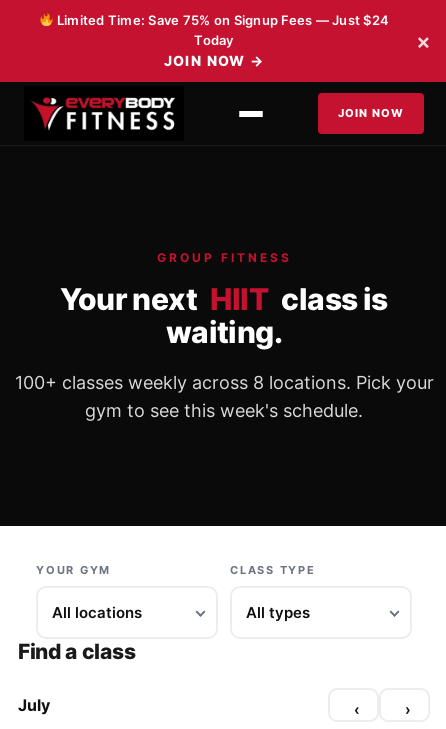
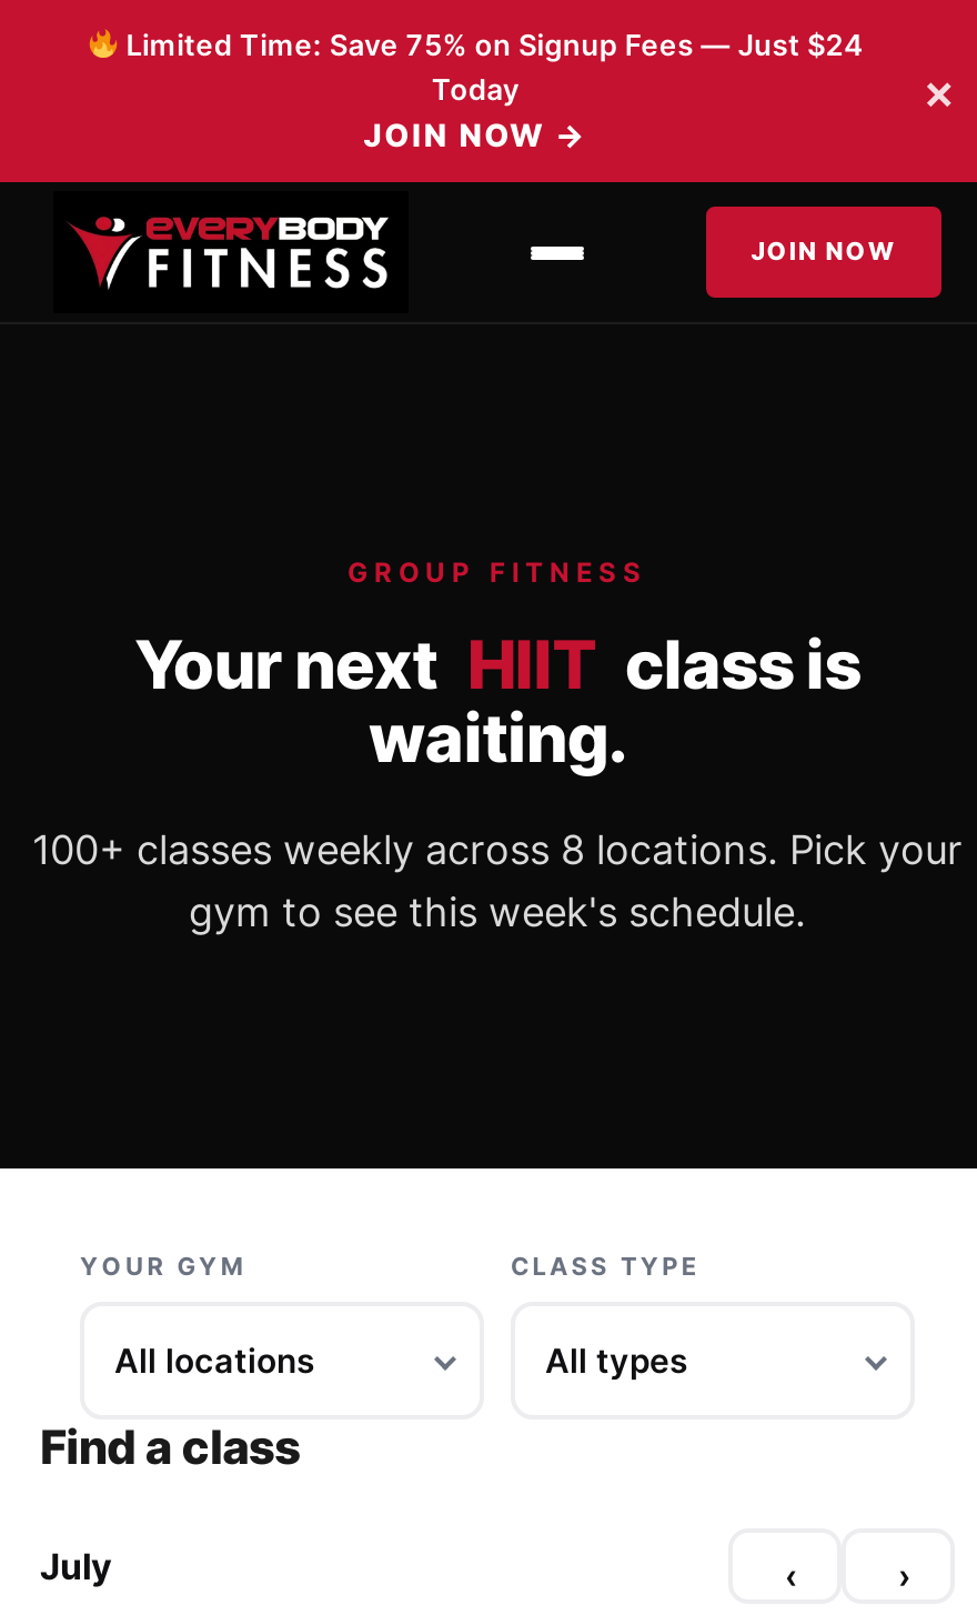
- Your next HIIT class is
+ Your next TRX class is
